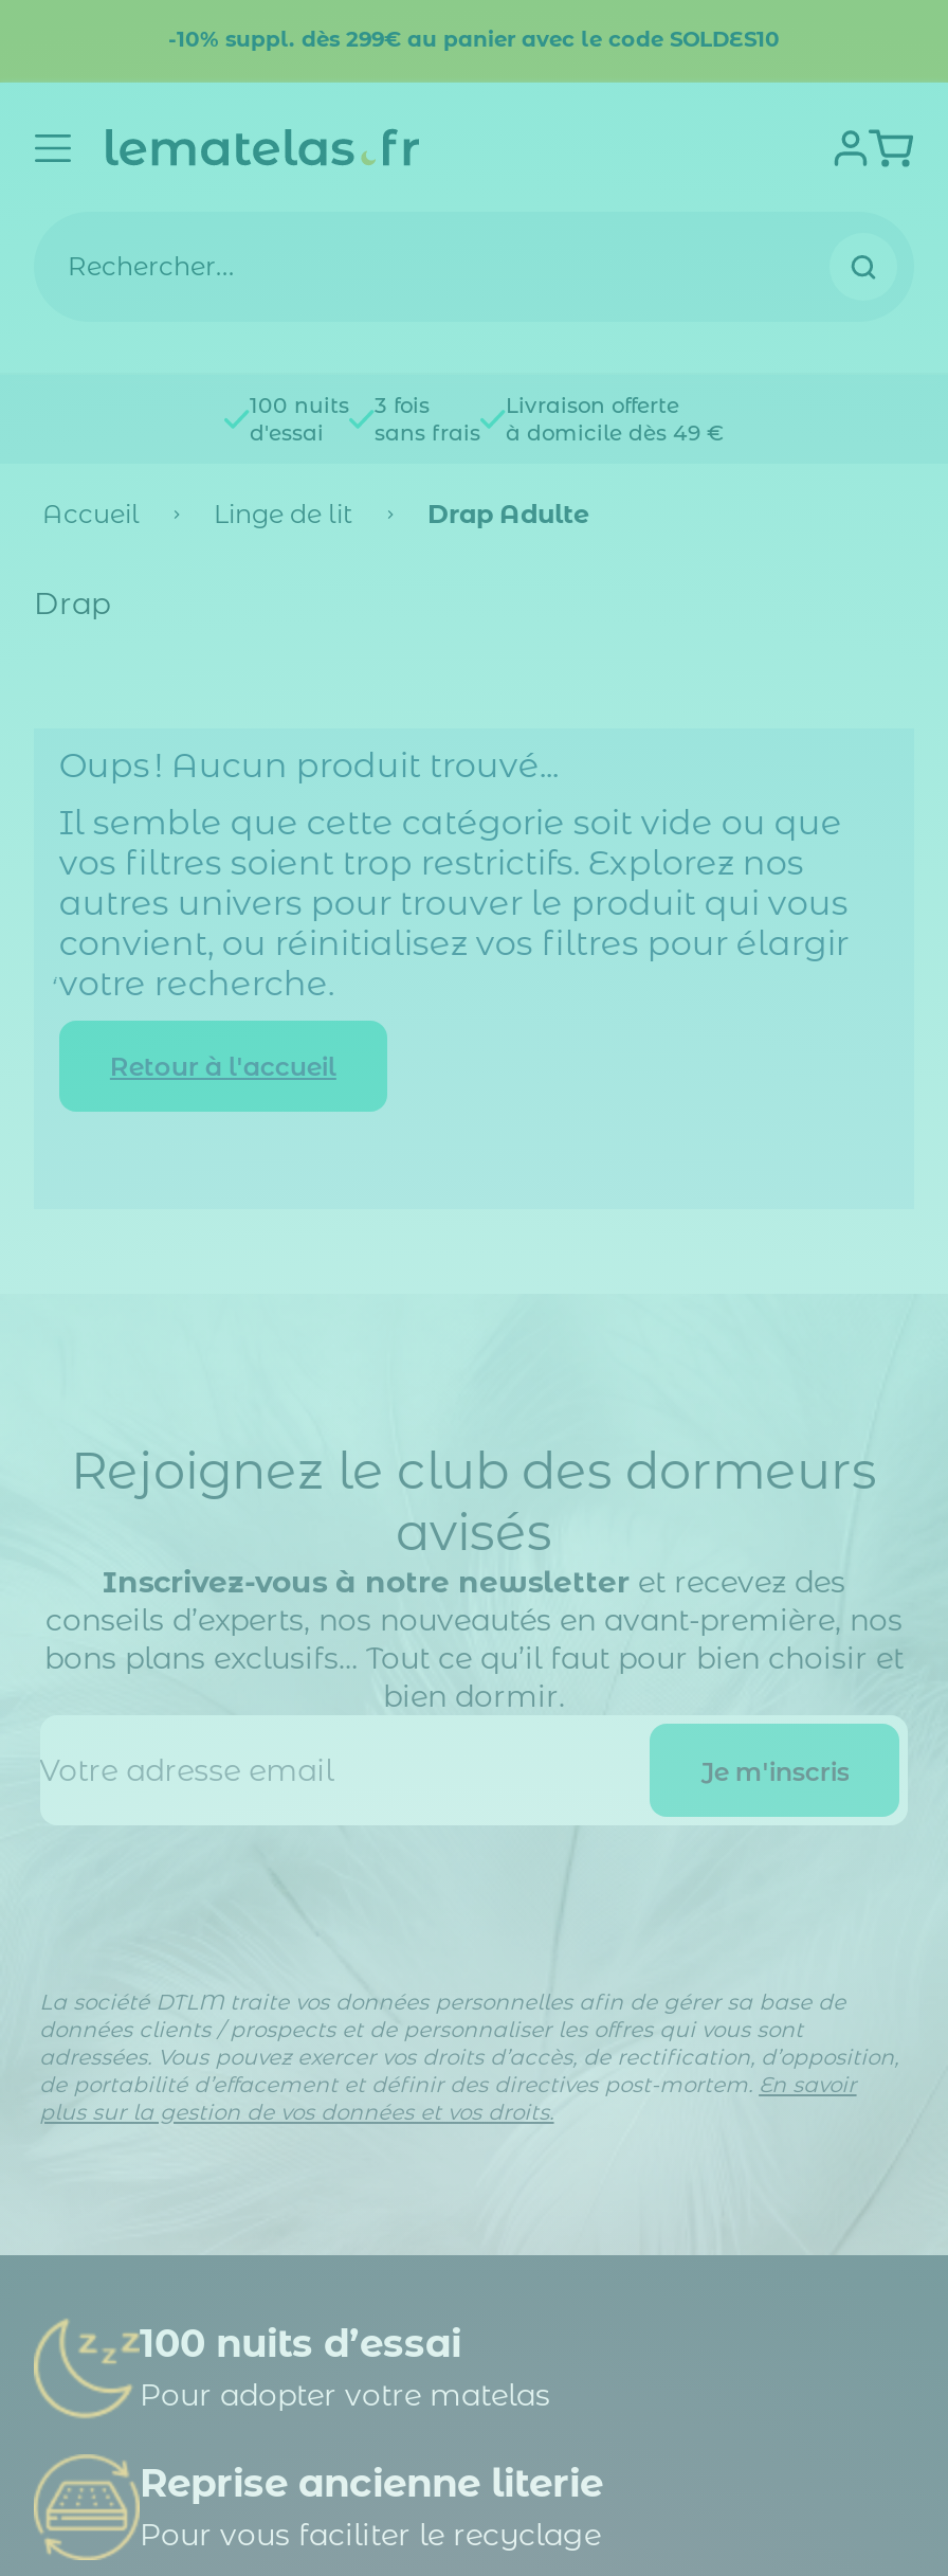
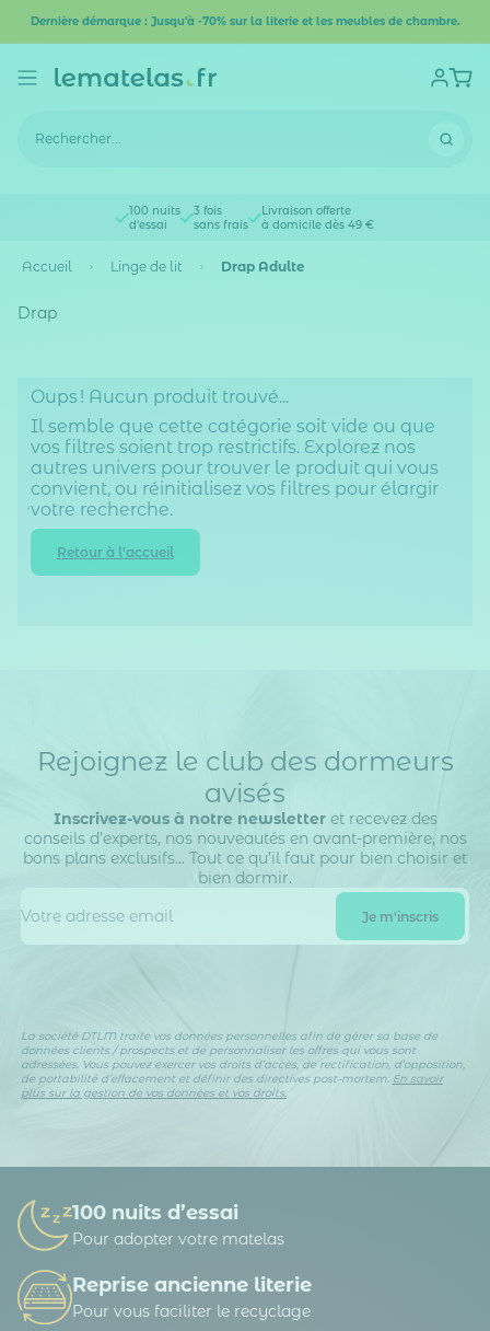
- -10% suppl. dès 299€ au panier avec le code SOLDES10
+ Dernière démarque : Jusqu'à -70% sur la literie et les meubles de chambre.
